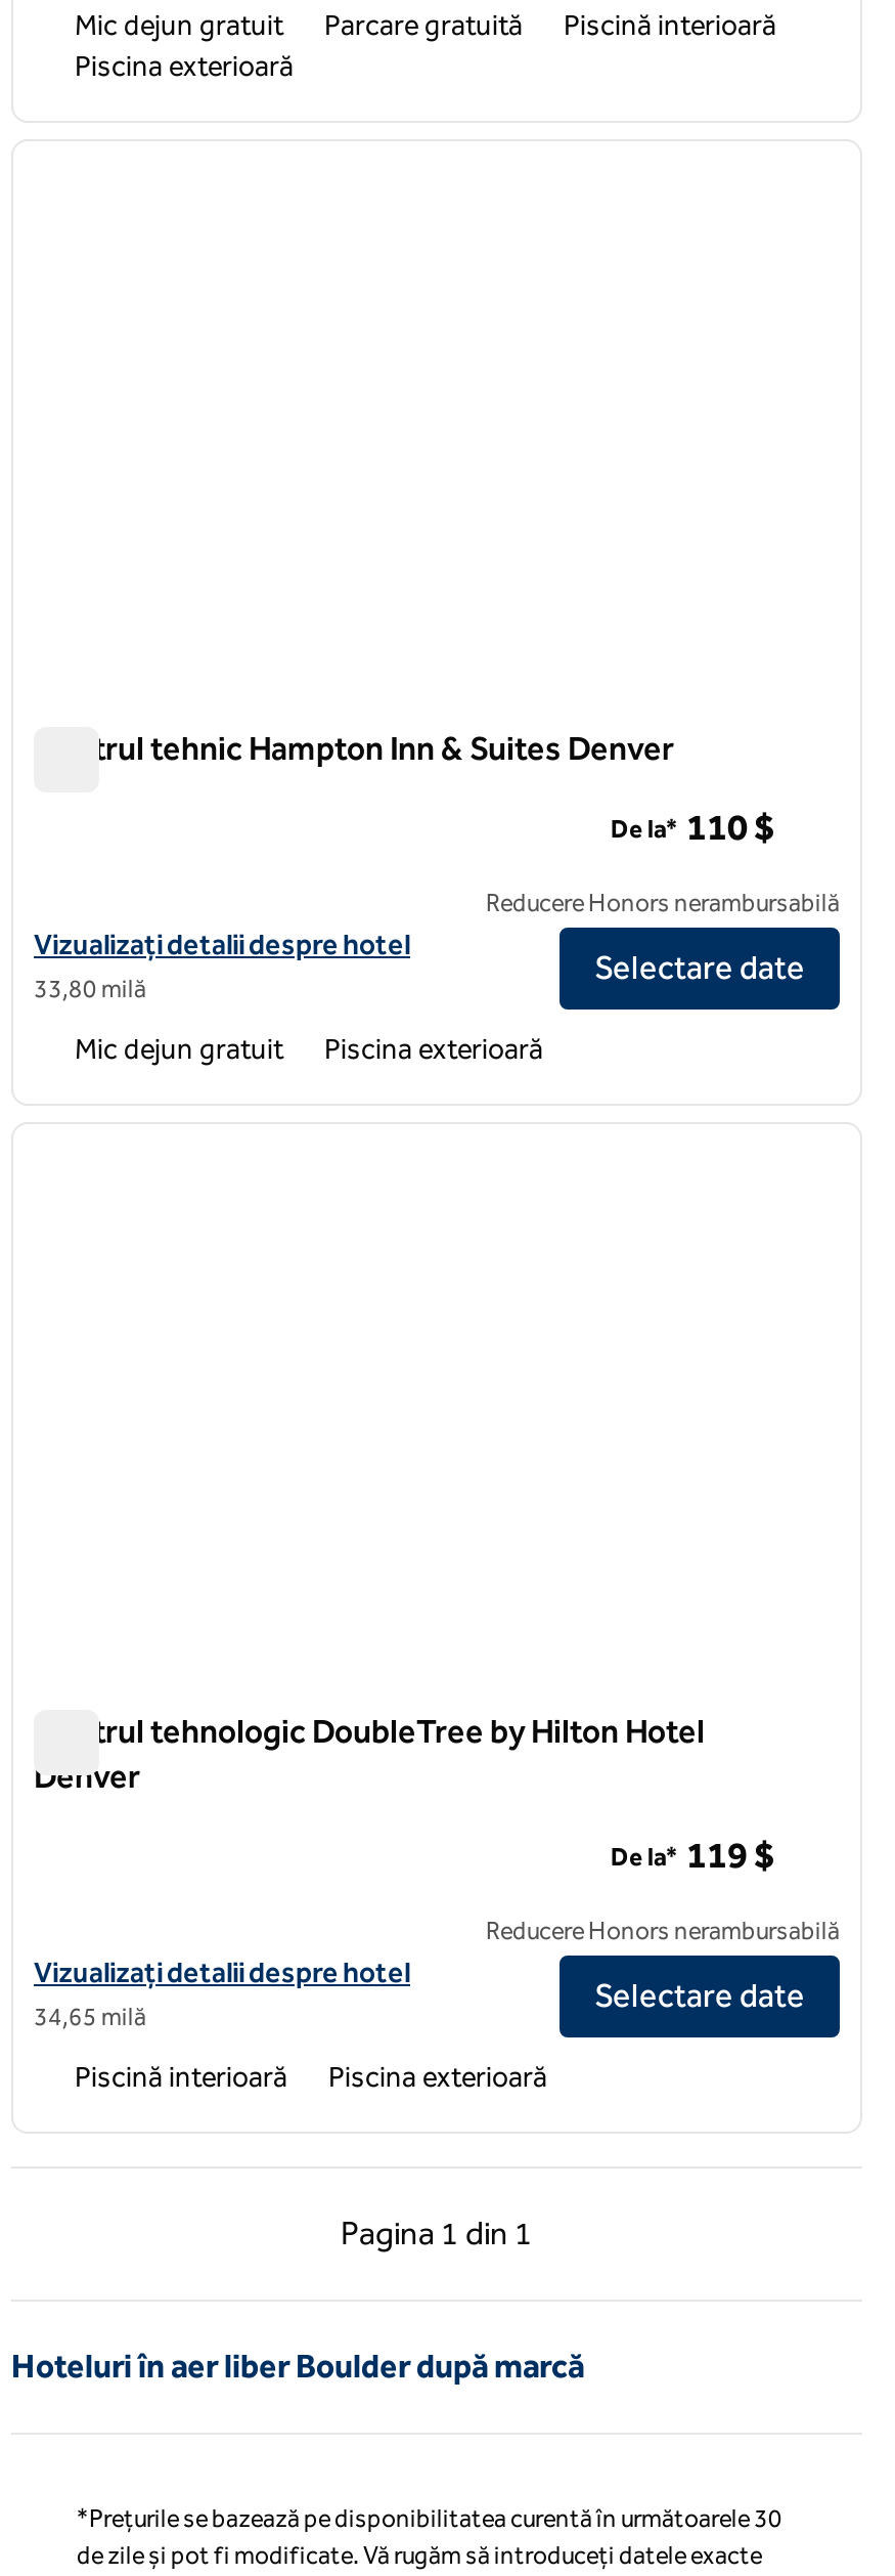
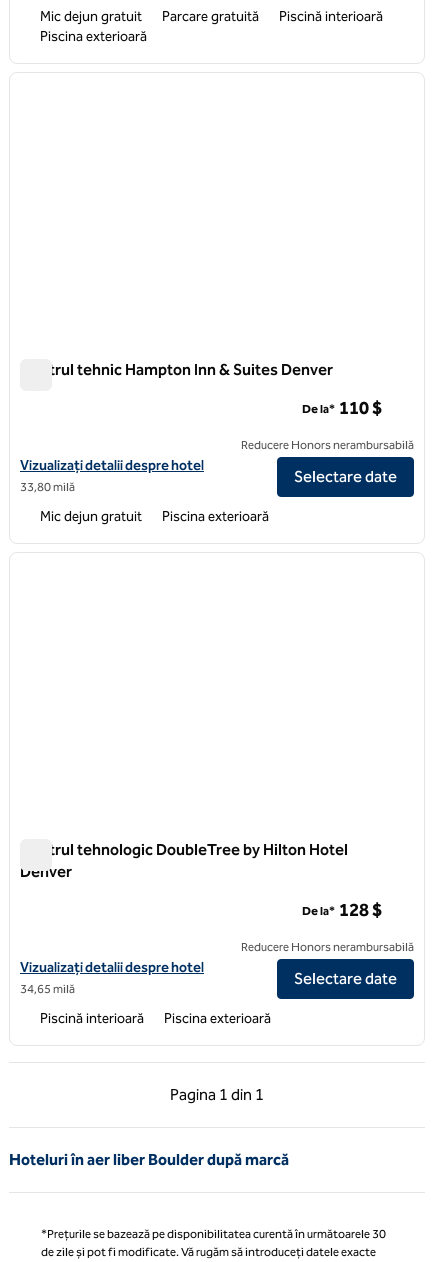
- De la* 119 $
+ De la* 128 $
